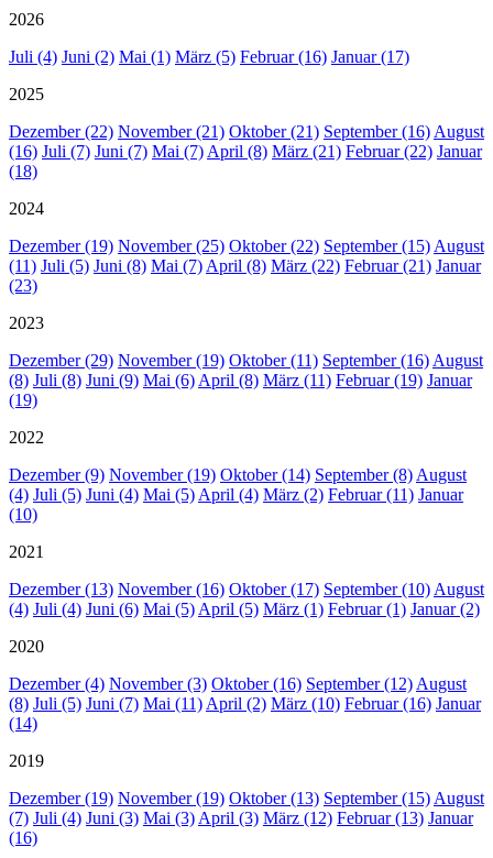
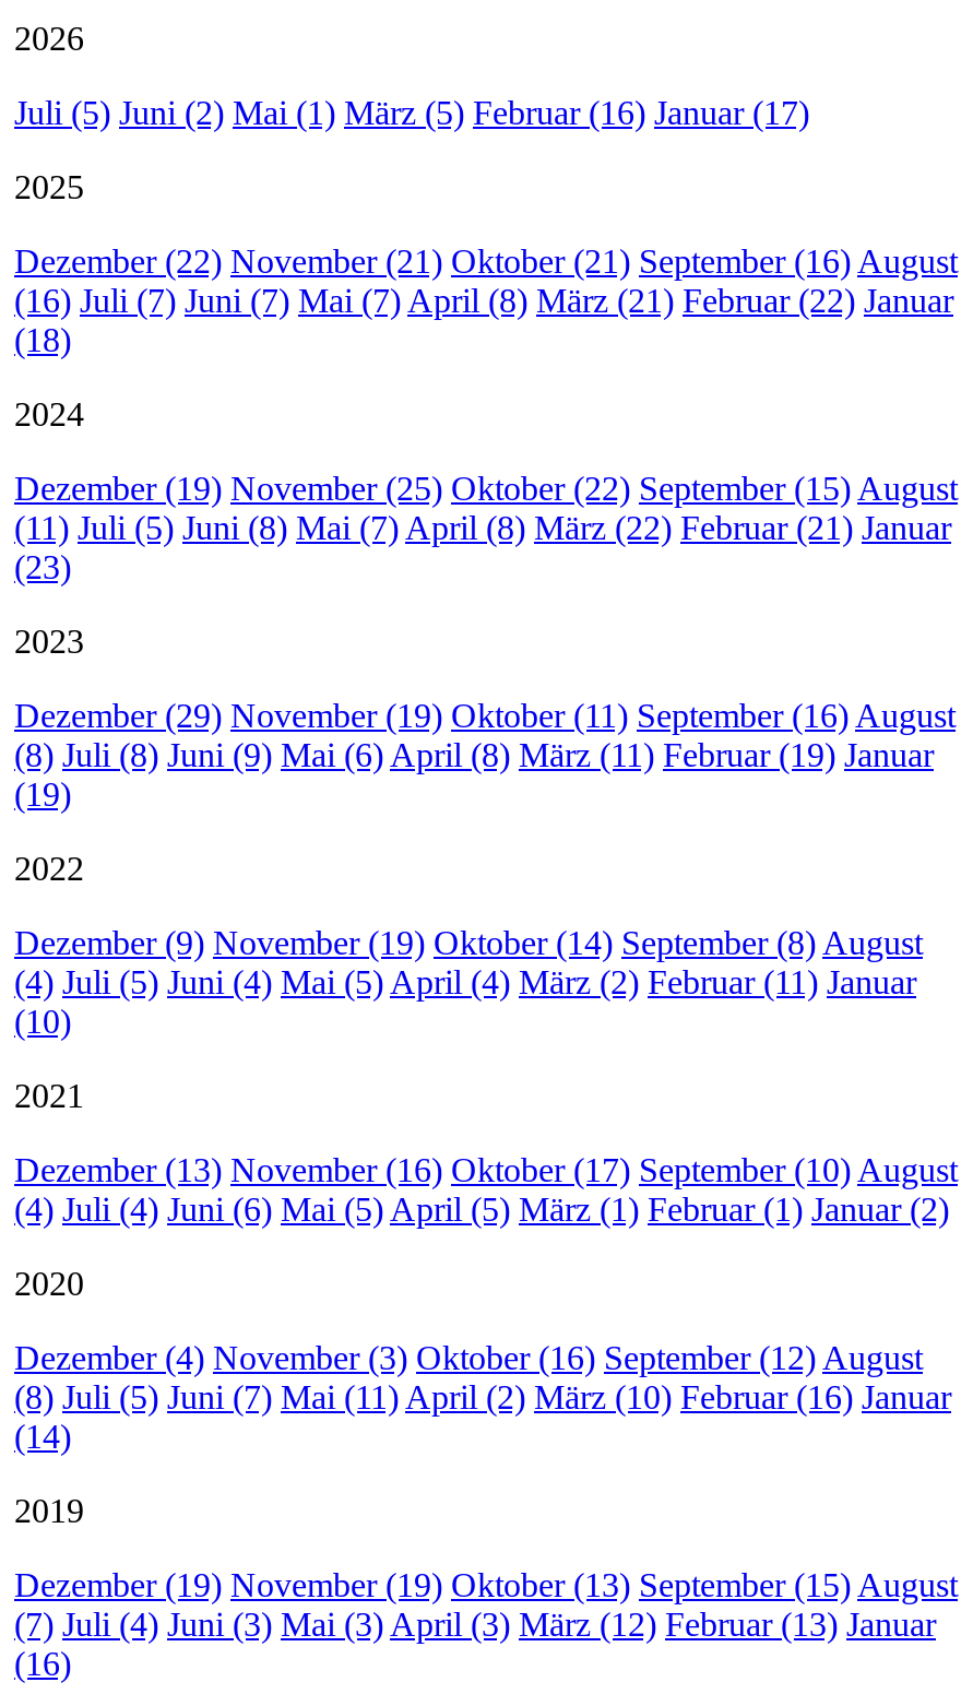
- Juli (4) Juni (2) Mai (1) März (5) Februar (16) Januar (17)
+ Juli (5) Juni (2) Mai (1) März (5) Februar (16) Januar (17)
